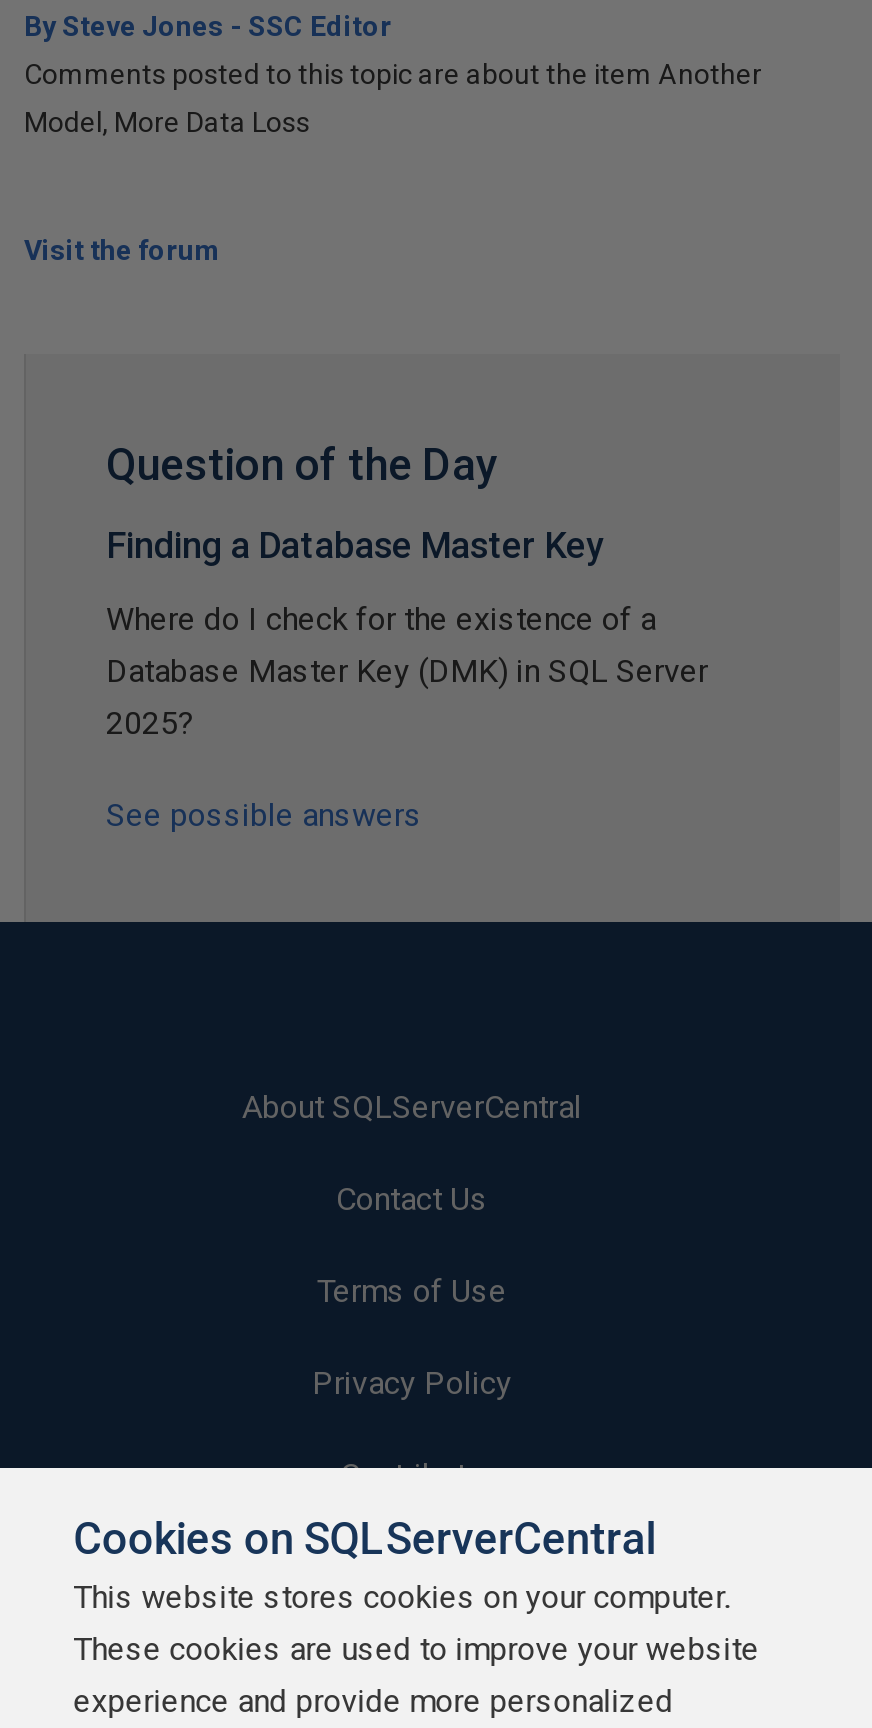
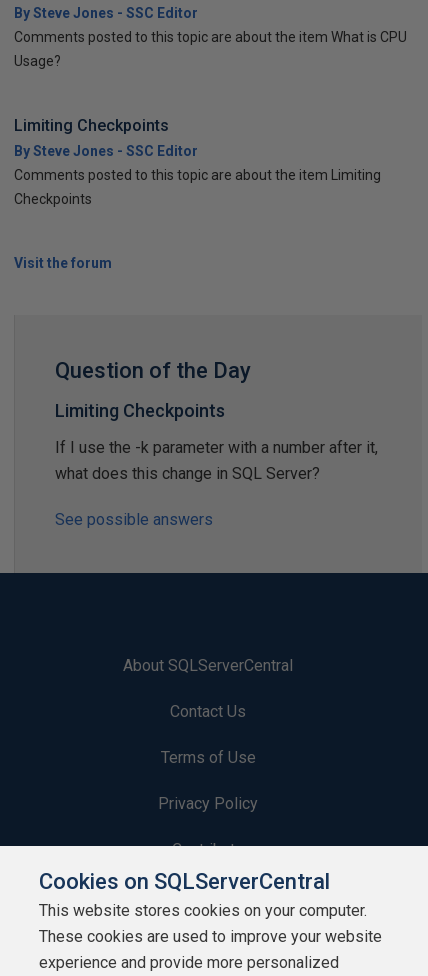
- Comments posted to this topic are about the item Another
- Model, More Data Loss
+ Comments posted to this topic are about the item What is CPU
+ Usage?
+ Limiting Checkpoints
+ By Steve Jones - SSC Editor
+ Comments posted to this topic are about the item Limiting
+ Checkpoints

moved down: Visit the forum | Question of the Day

- Finding a Database Master Key
+ Limiting Checkpoints

- Where do I check for the existence of a
- Database Master Key (DMK) in SQL Server
- 2025?
+ If I use the -k parameter with a number after it,
+ what does this change in SQL Server?
